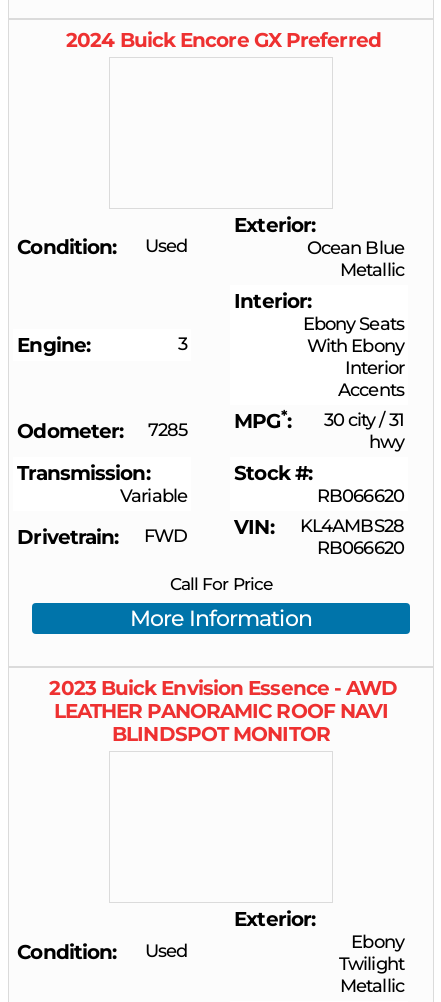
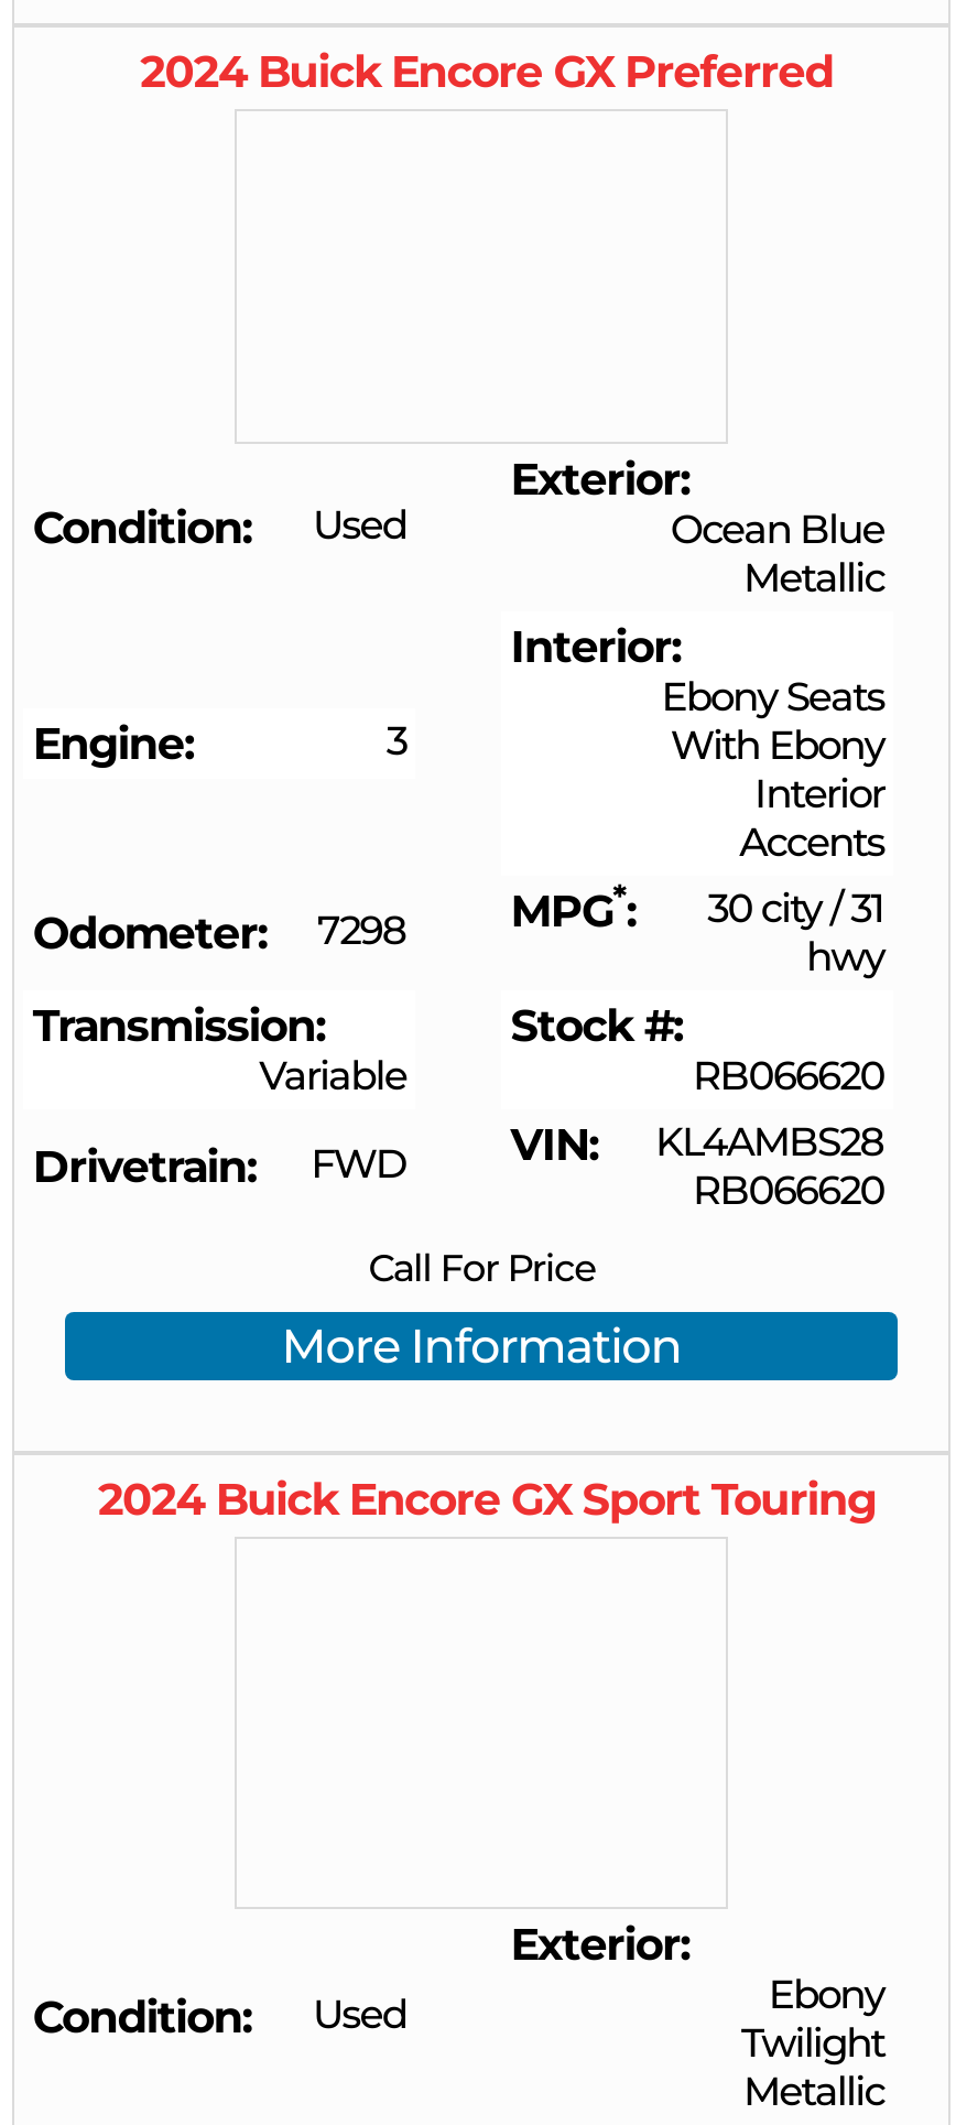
- Odometer 7285
+ Odometer 7298

- 2023 Buick Envision Essence - AWD
- LEATHER PANORAMIC ROOF NAVI
- BLINDSPOT MONITOR
+ 2024 Buick Encore GX Sport Touring
